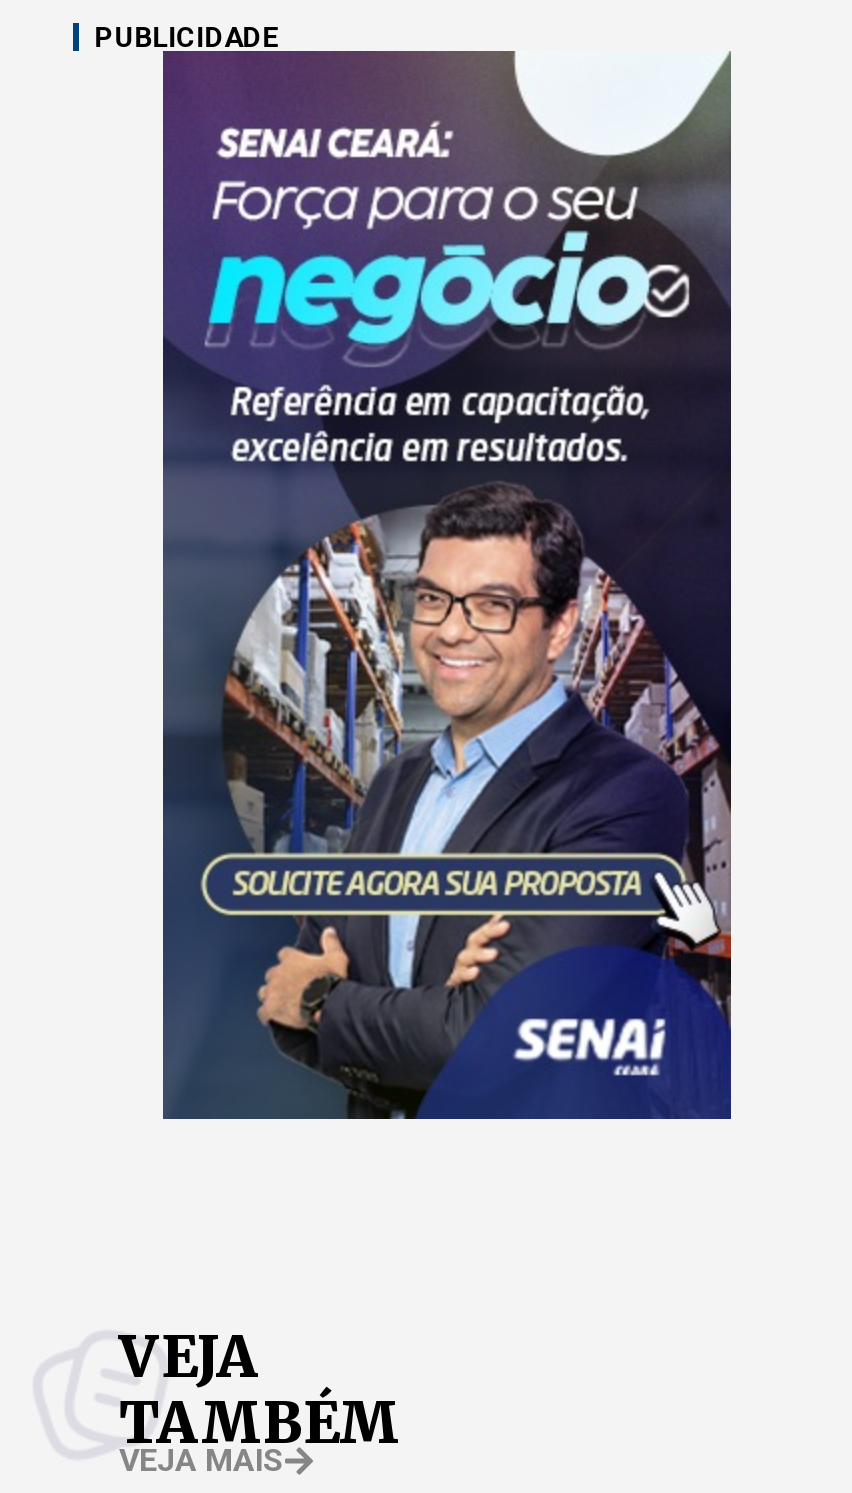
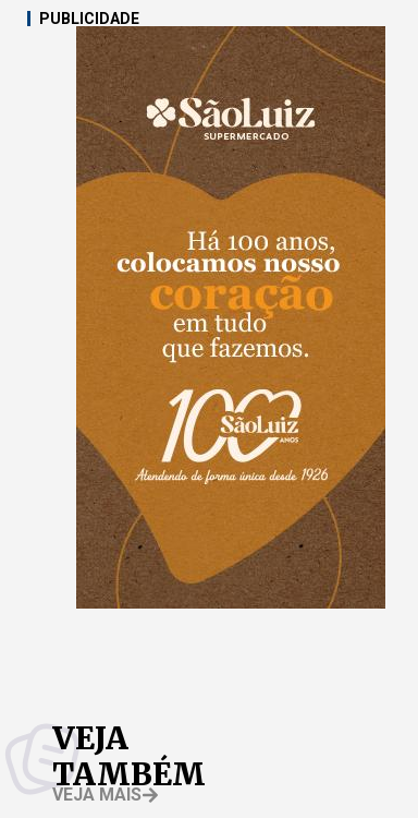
- [image]
+ [image]
